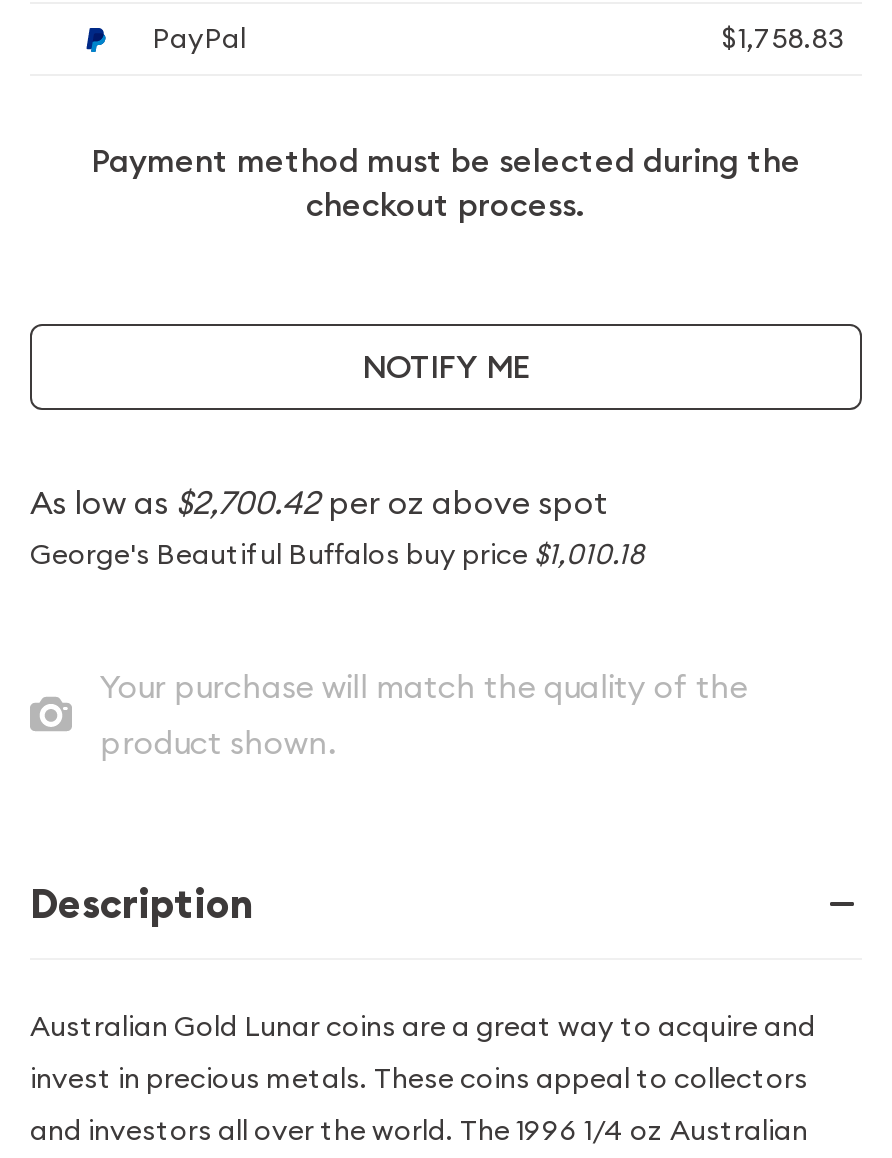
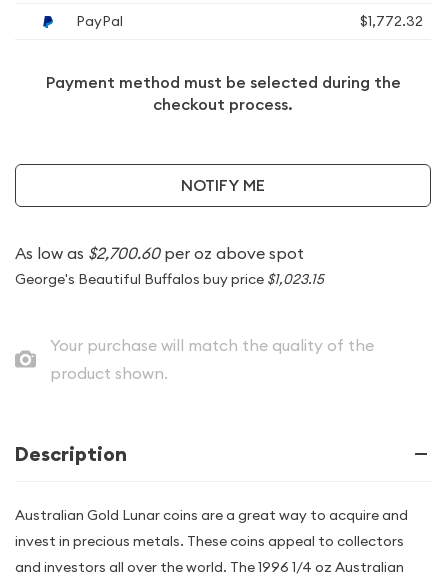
- $1,758.83
+ $1,772.32

- As low as $2,700.42 per oz above spot
+ As low as $2,700.60 per oz above spot

- George's Beautiful Buffalos buy price $1,010.18
+ George's Beautiful Buffalos buy price $1,023.15
